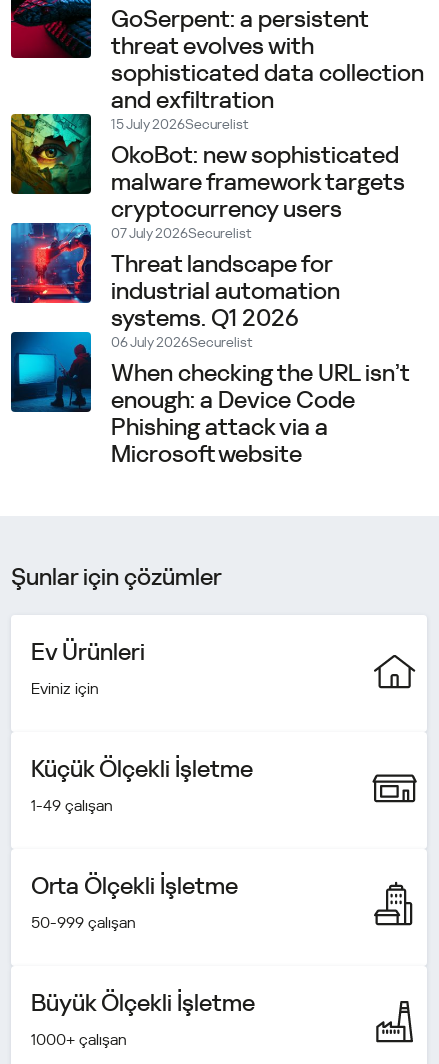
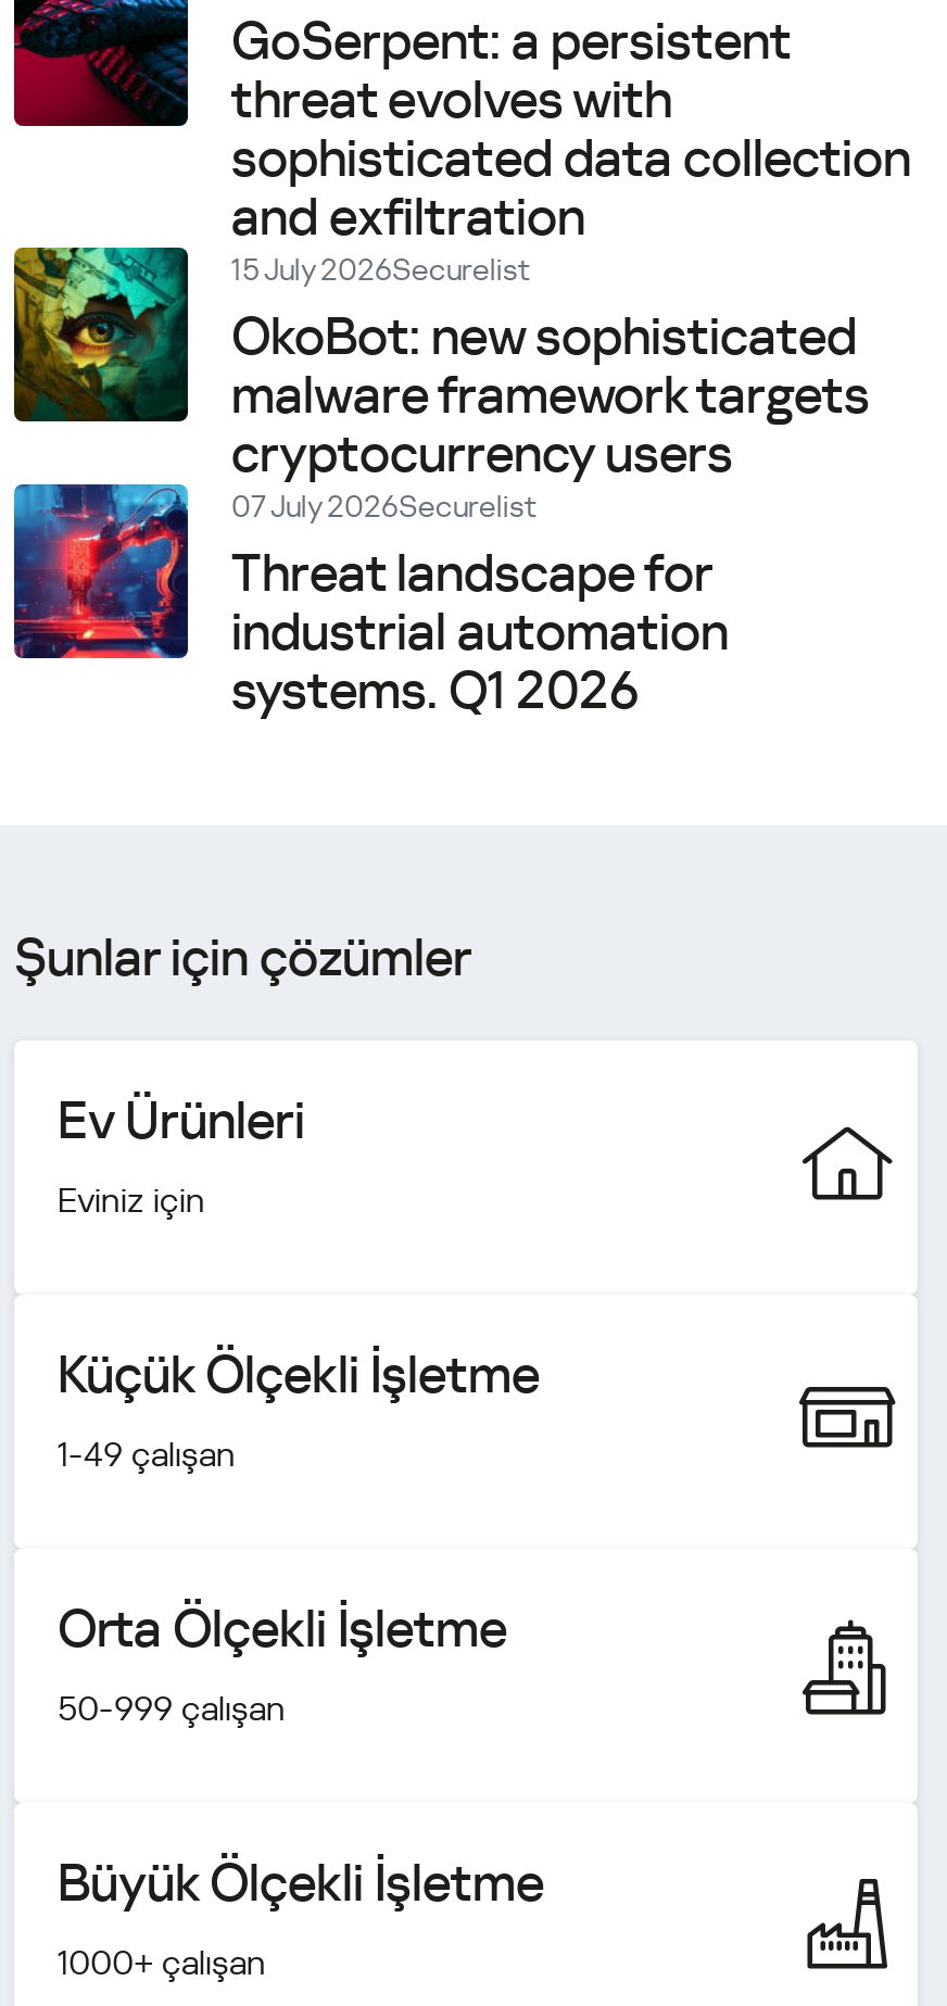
- [image]
- 06 July 2026Securelist
- When checking the URL isn’t
- enough: a Device Code
- Phishing attack via a
- Microsoft website
